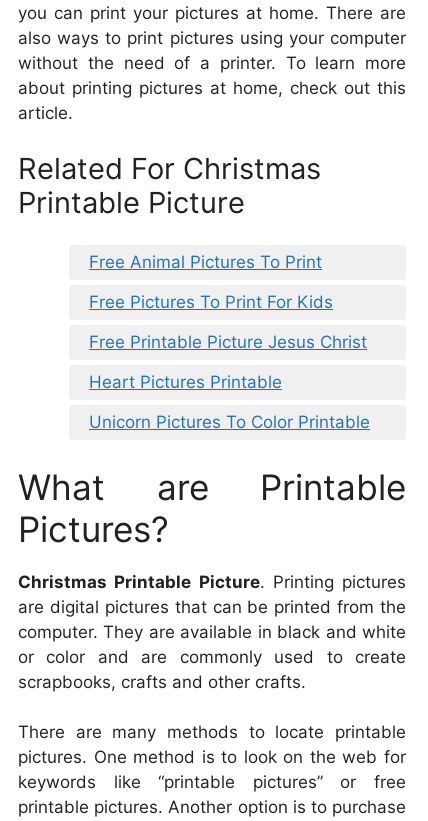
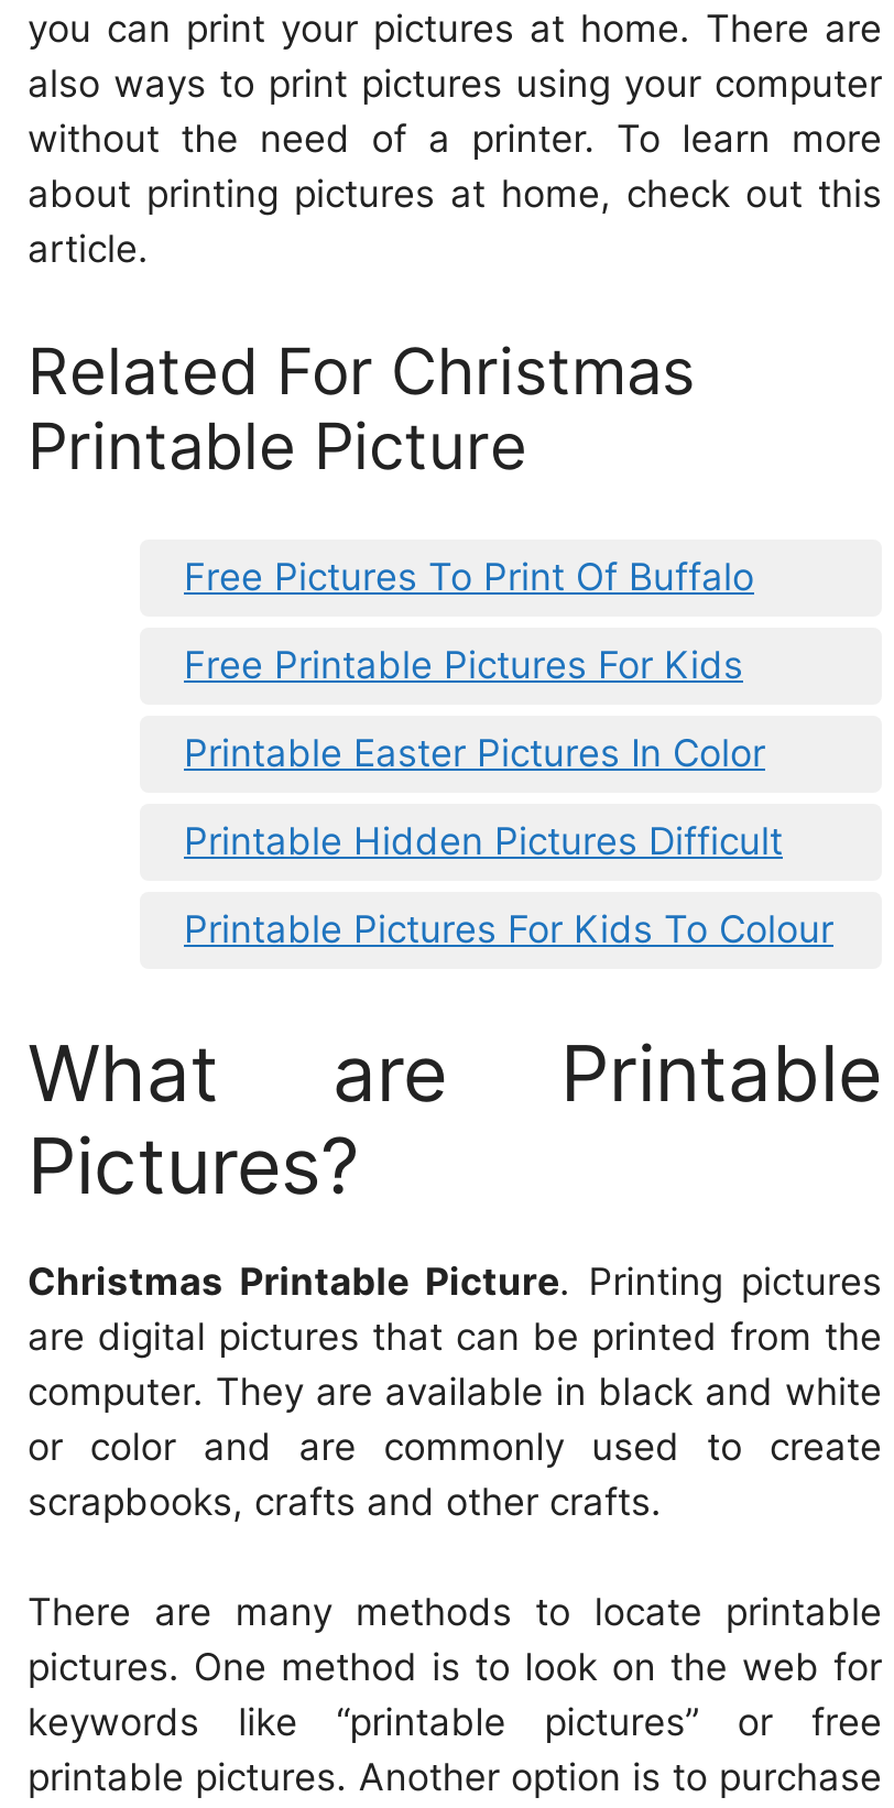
- Free Animal Pictures To Print
+ Free Pictures To Print Of Buffalo

- Free Pictures To Print For Kids
+ Free Printable Pictures For Kids

- Free Printable Picture Jesus Christ
+ Printable Easter Pictures In Color

- Heart Pictures Printable
+ Printable Hidden Pictures Difficult

- Unicorn Pictures To Color Printable
+ Printable Pictures For Kids To Colour
